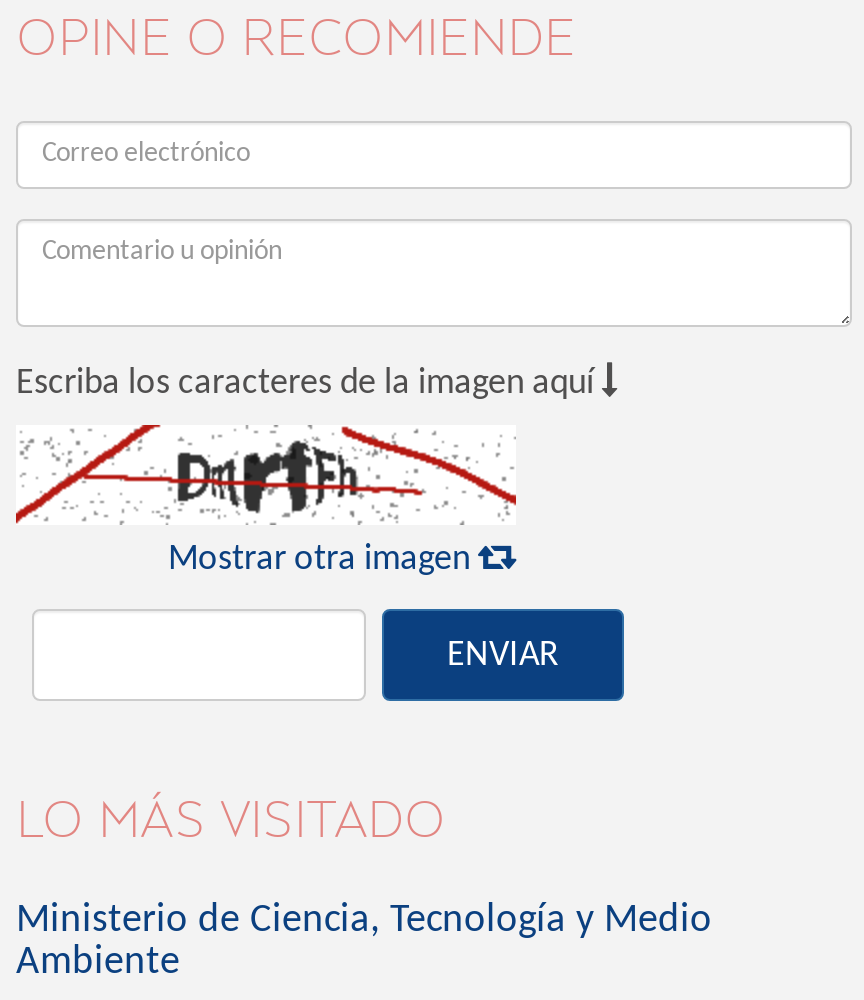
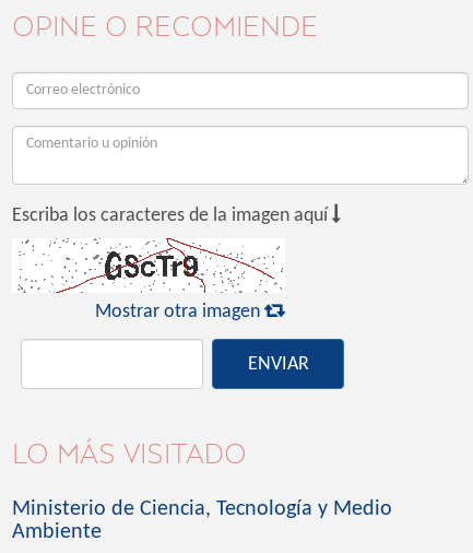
- [image]
+ [image]
